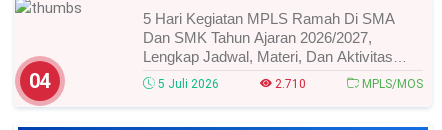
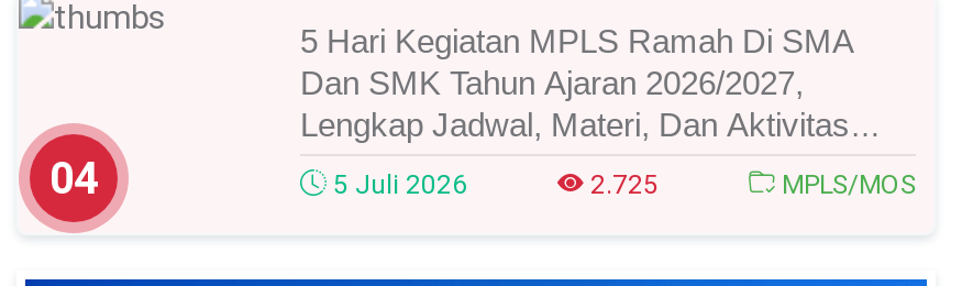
- 2.710
+ 2.725
